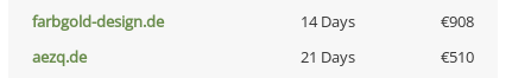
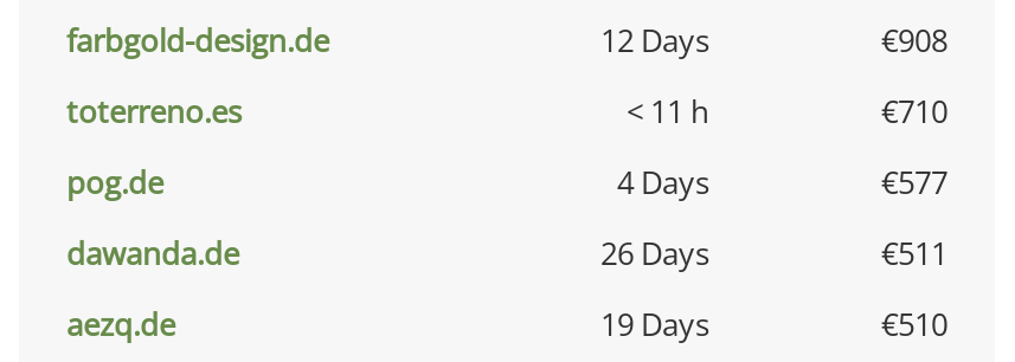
- 14 Days
+ 12 Days

+ toterreno.es
+ < 11 h
+ €710
+ pog.de
+ 4 Days
+ €577
+ dawanda.de
+ 26 Days
+ €511

- 21 Days
+ 19 Days
